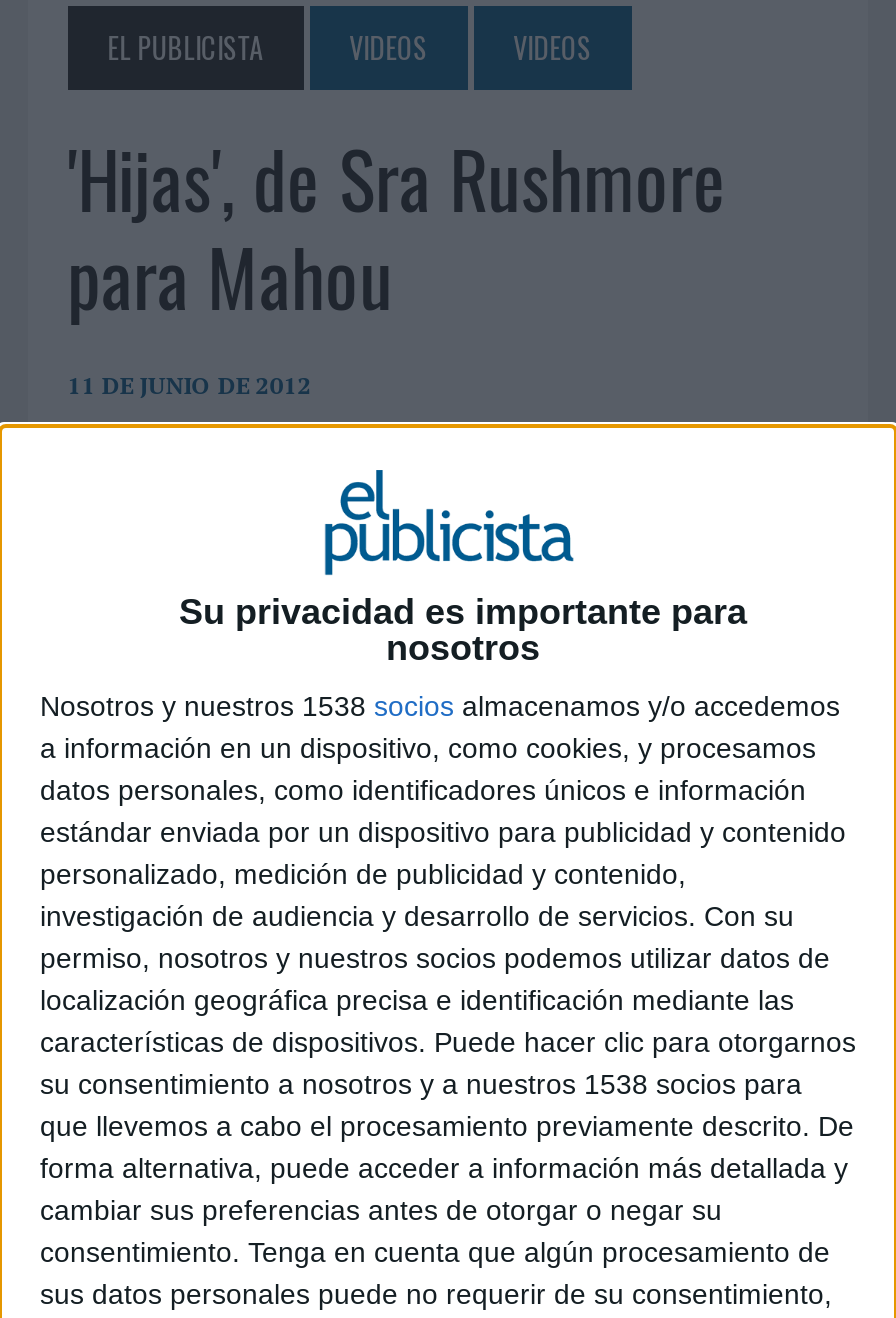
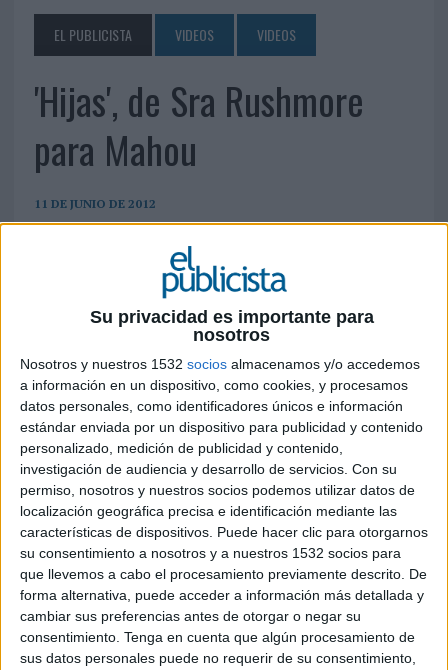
- Nosotros y nuestros 1538 socios almacenamos y/o accedemos
+ Nosotros y nuestros 1532 socios almacenamos y/o accedemos

- su consentimiento a nosotros y a nuestros 1538 socios para
+ su consentimiento a nosotros y a nuestros 1532 socios para
